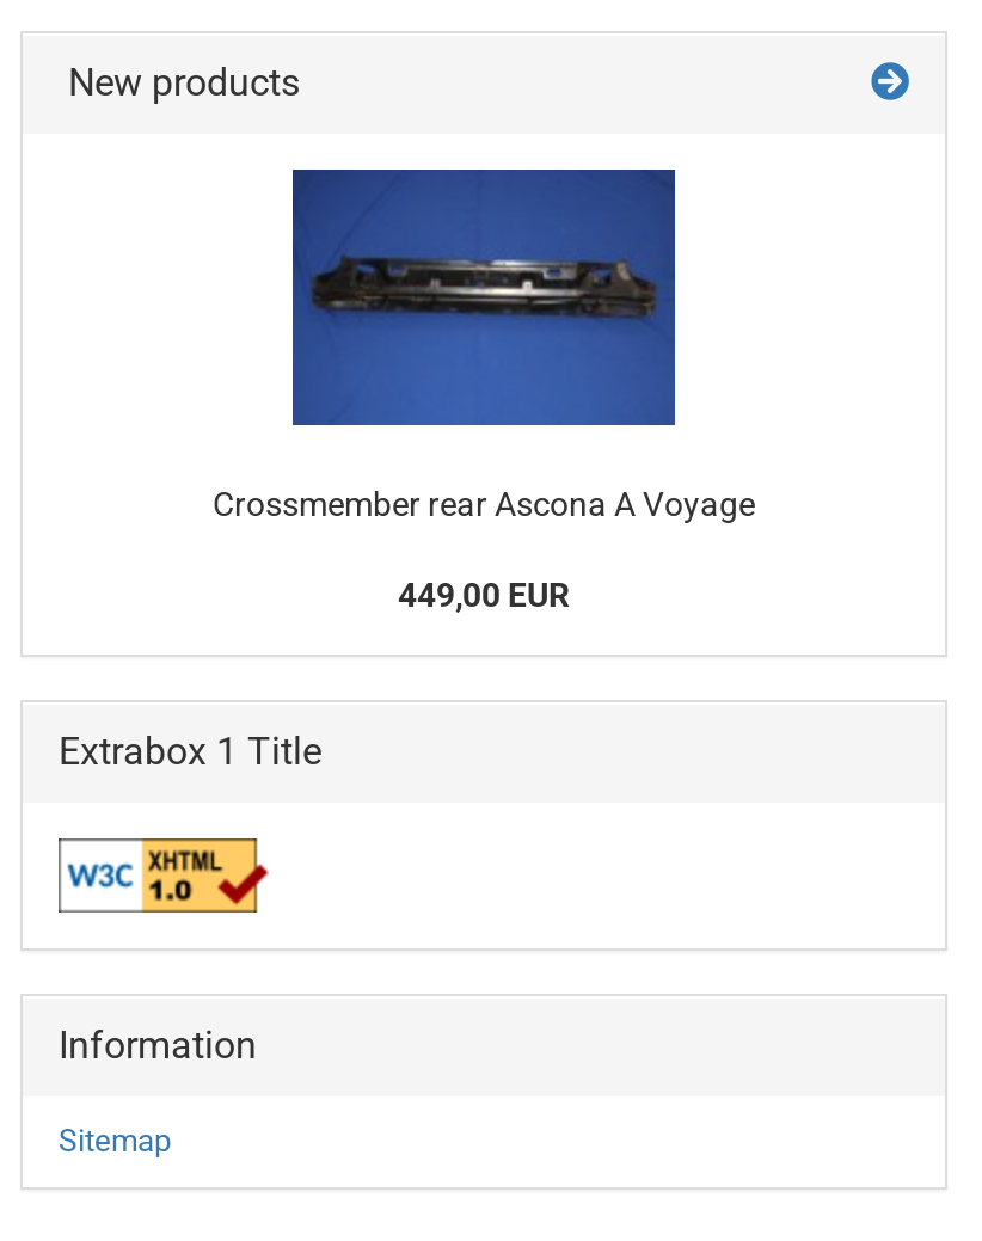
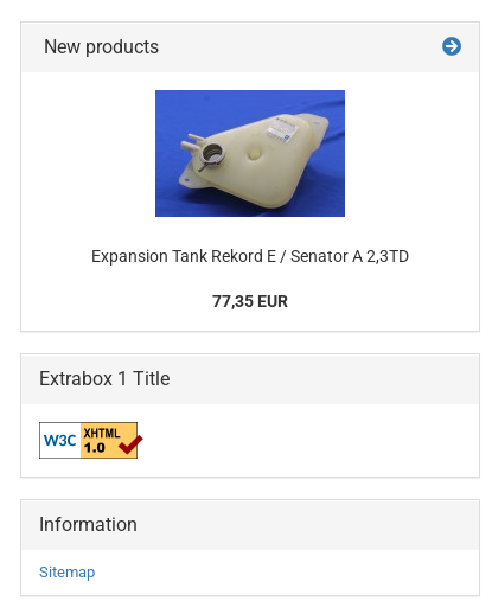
- [image]
- Crossmember rear Ascona A Voyage
+ [image]
+ Expansion Tank Rekord E / Senator A 2,3TD

- 449,00 EUR
+ 77,35 EUR
